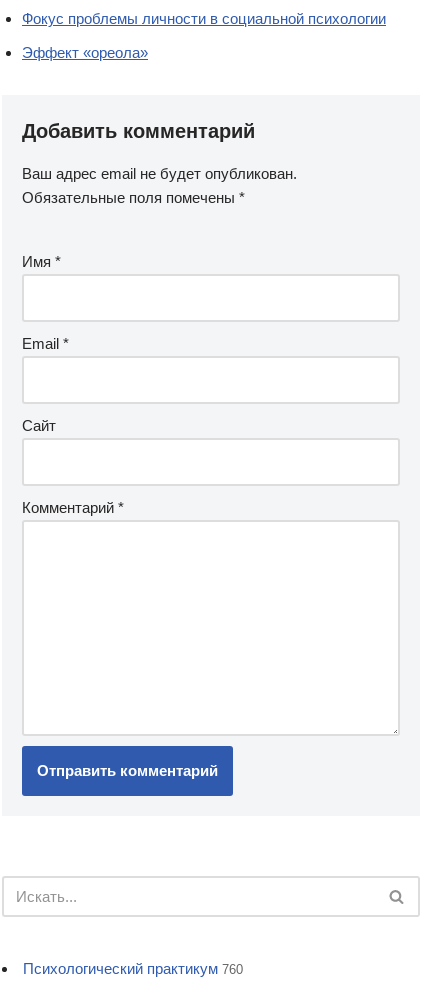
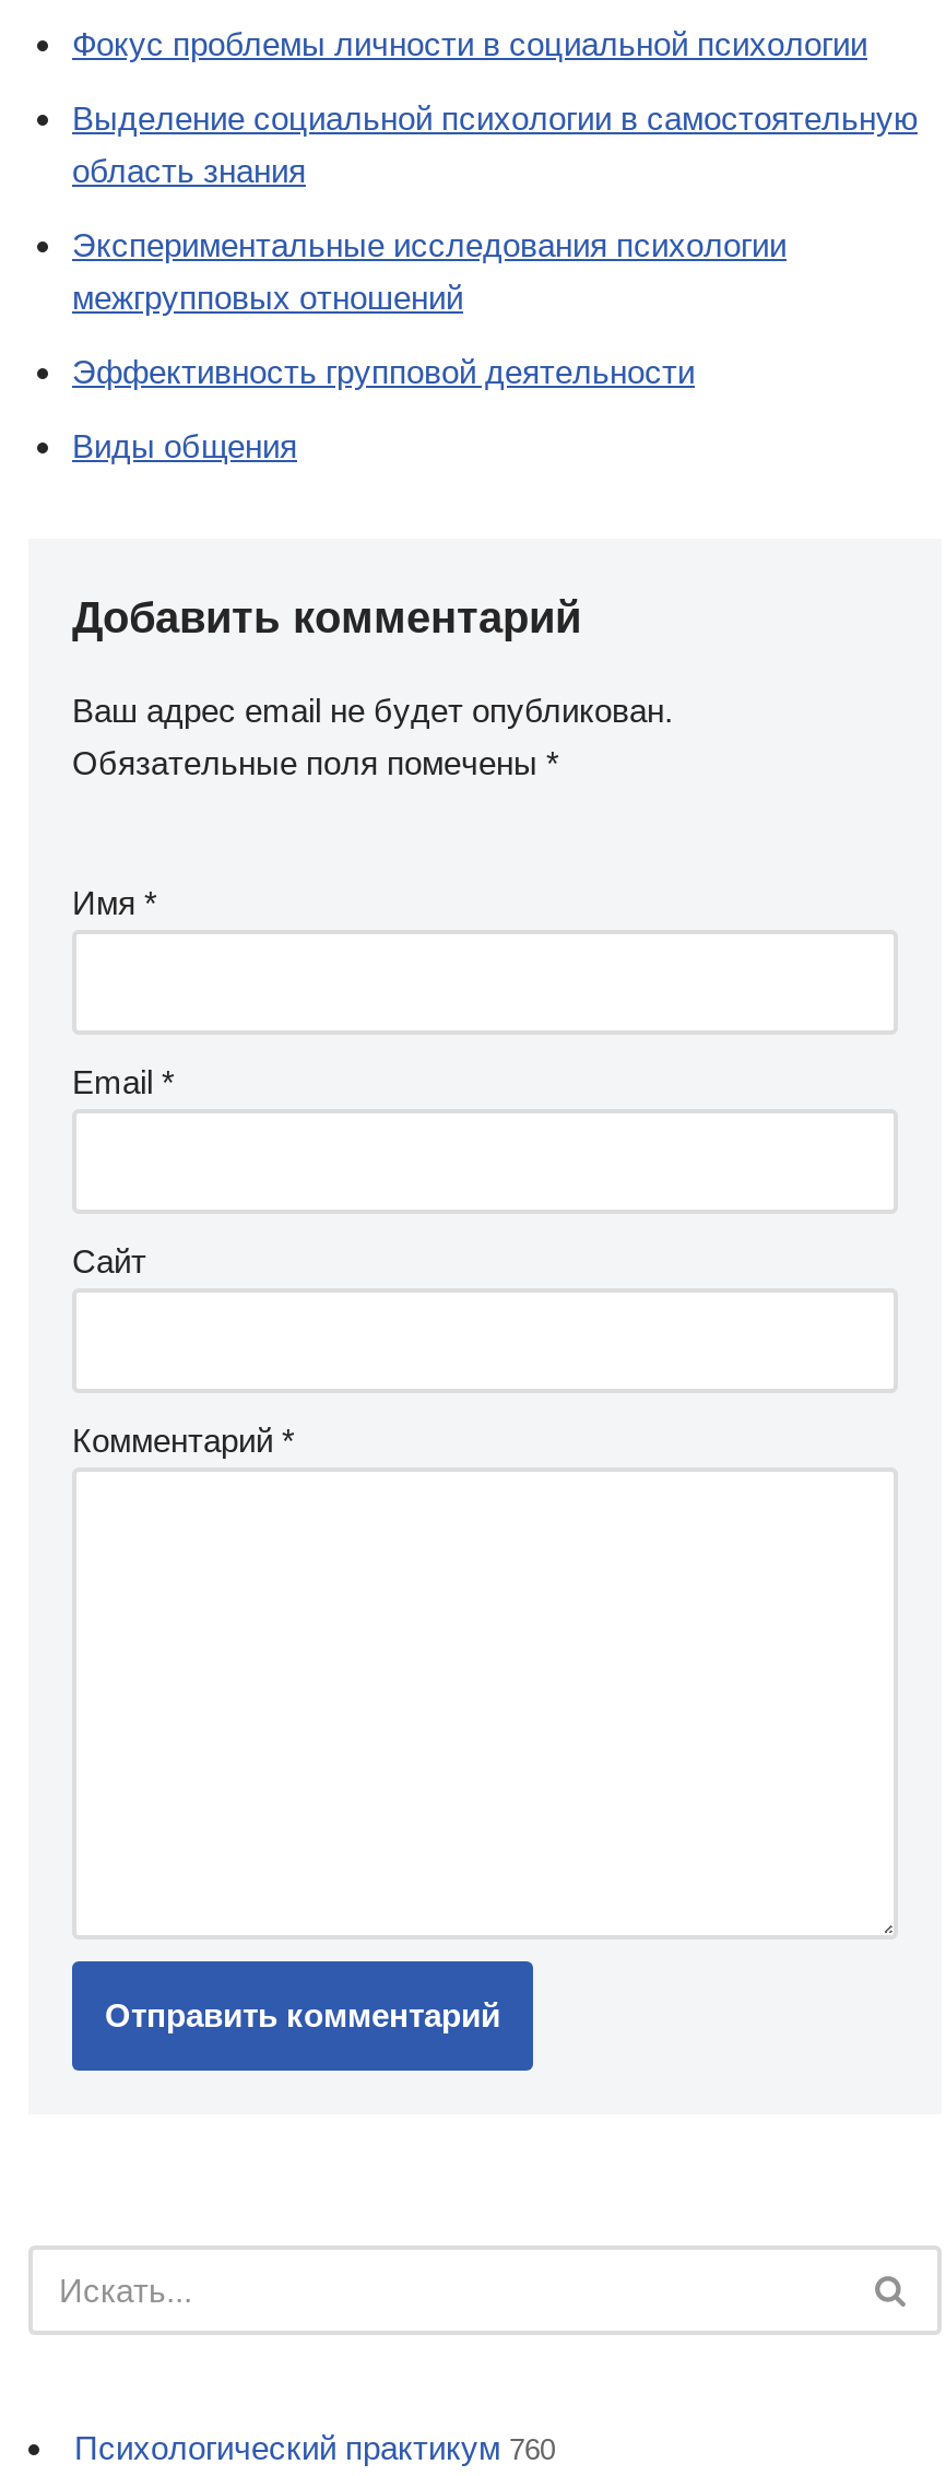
- Эффект «ореола»
+ Выделение социальной психологии в самостоятельную
+ область знания
+ Экспериментальные исследования психологии
+ межгрупповых отношений
+ Эффективность групповой деятельности
+ Виды общения
